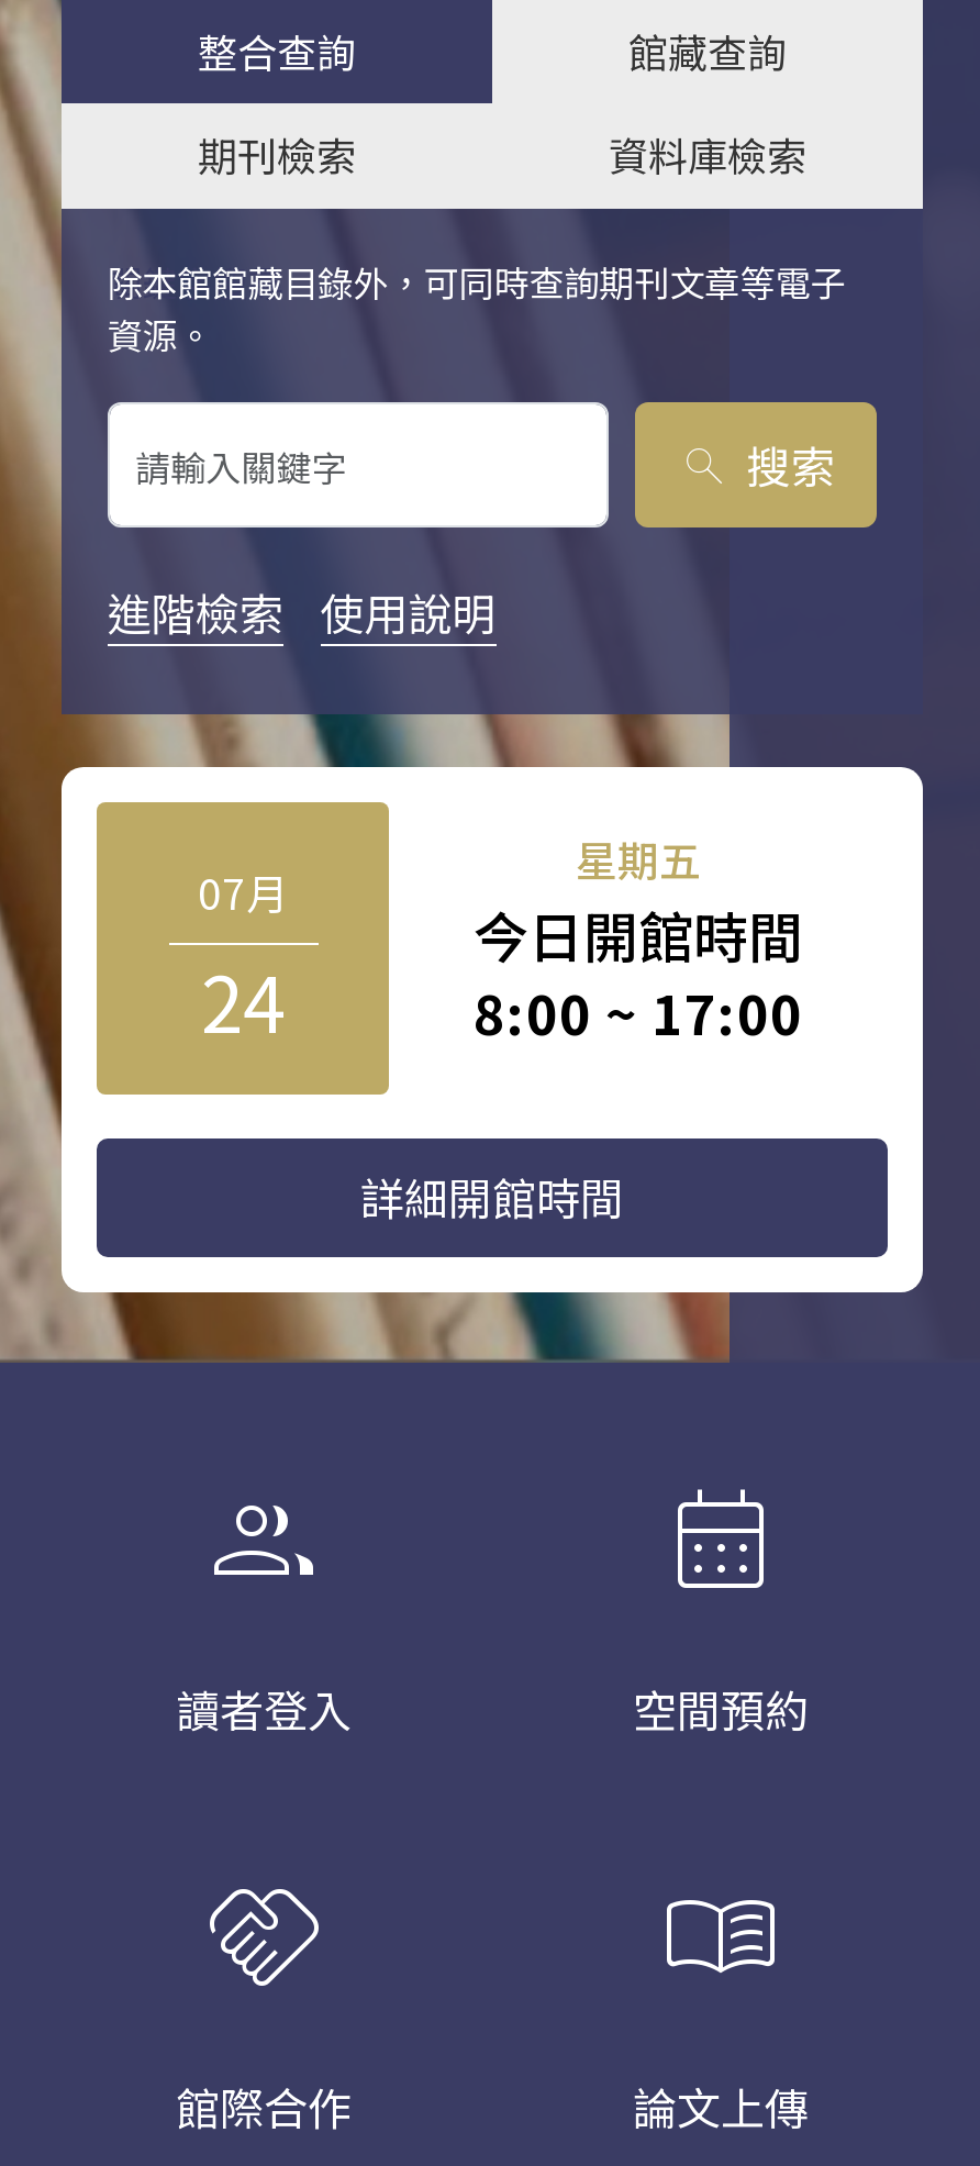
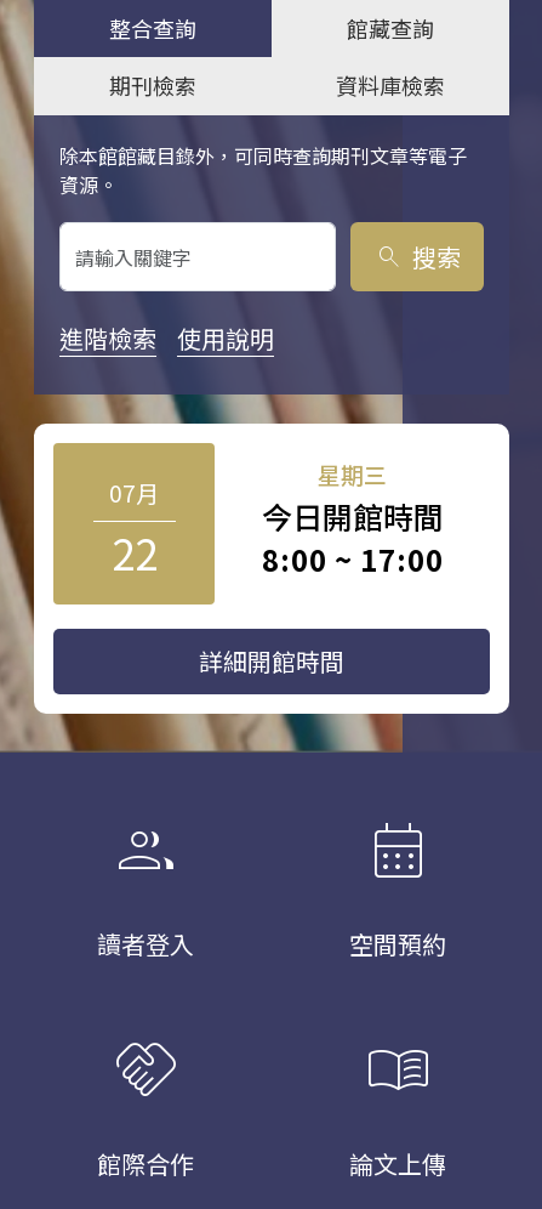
- 星期五
+ 星期三

- 24
+ 22
